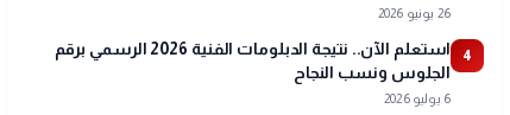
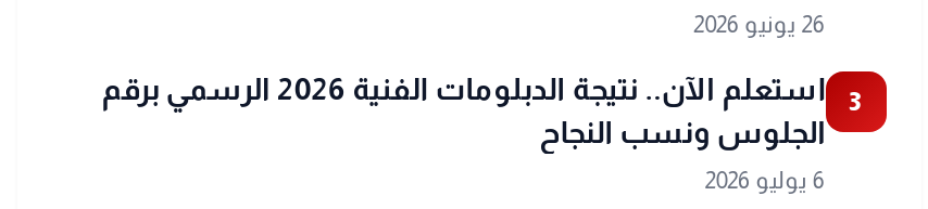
- 4
+ 3
